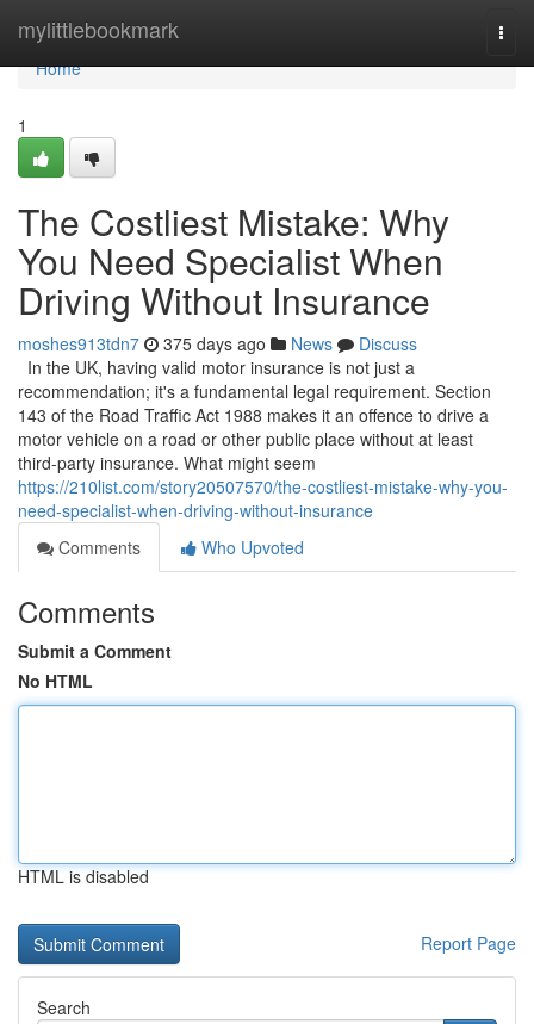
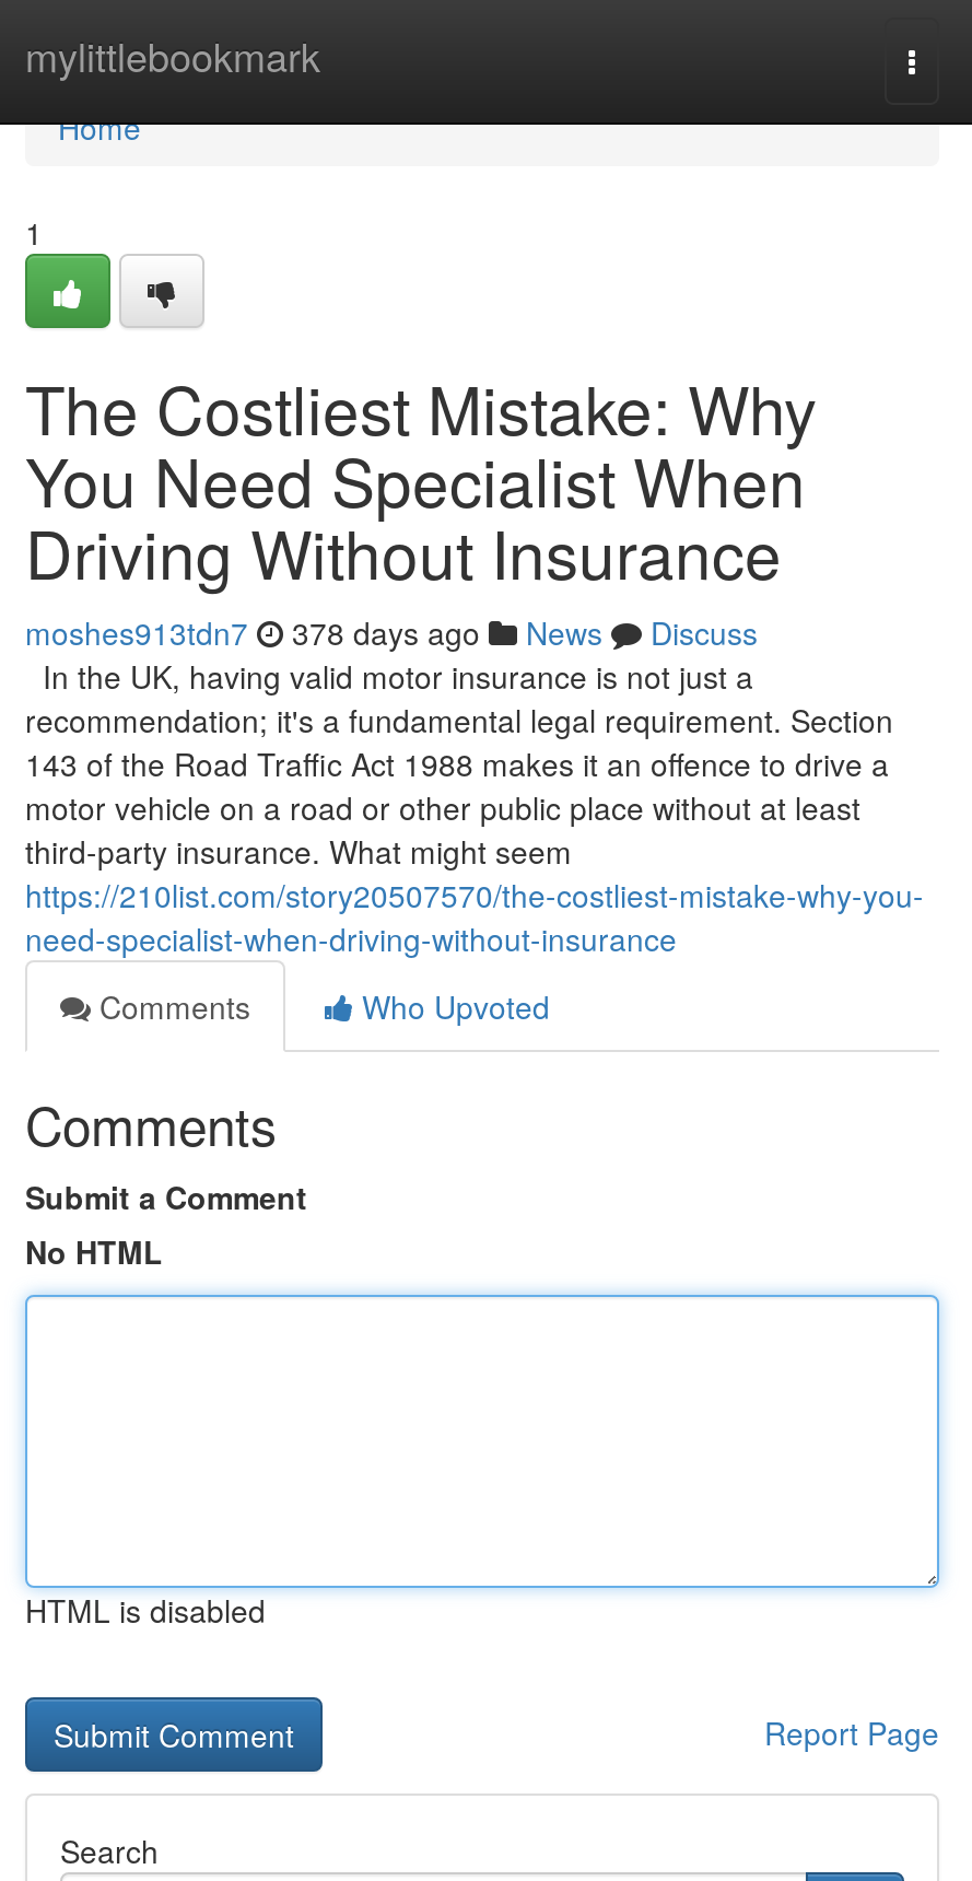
- moshes913tdn7 375 days ago News Discuss
+ moshes913tdn7 378 days ago News Discuss
